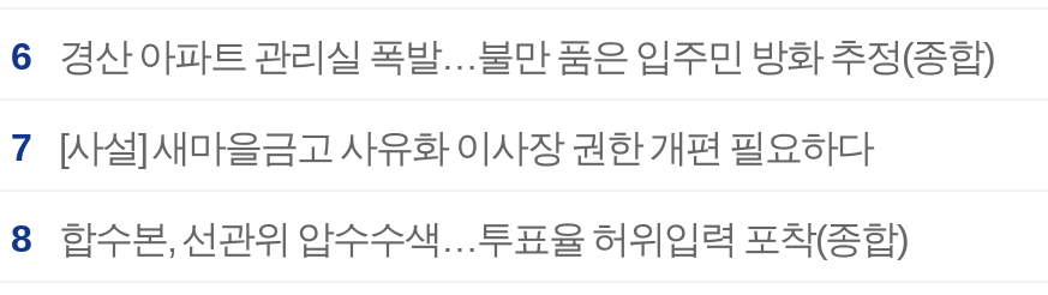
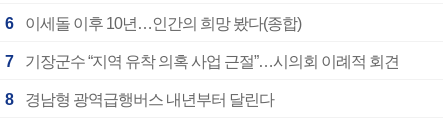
- 경산 아파트 관리실 폭발…불만 품은 입주민 방화 추정(종합)
+ 이세돌 이후 10년…인간의 희망 봤다(종합)

- [사설] 새마을금고 사유화 이사장 권한 개편 필요하다
+ 기장군수 “지역 유착 의혹 사업 근절”…시의회 이례적 회견

- 합수본, 선관위 압수수색…투표율 허위입력 포착(종합)
+ 경남형 광역급행버스 내년부터 달린다
